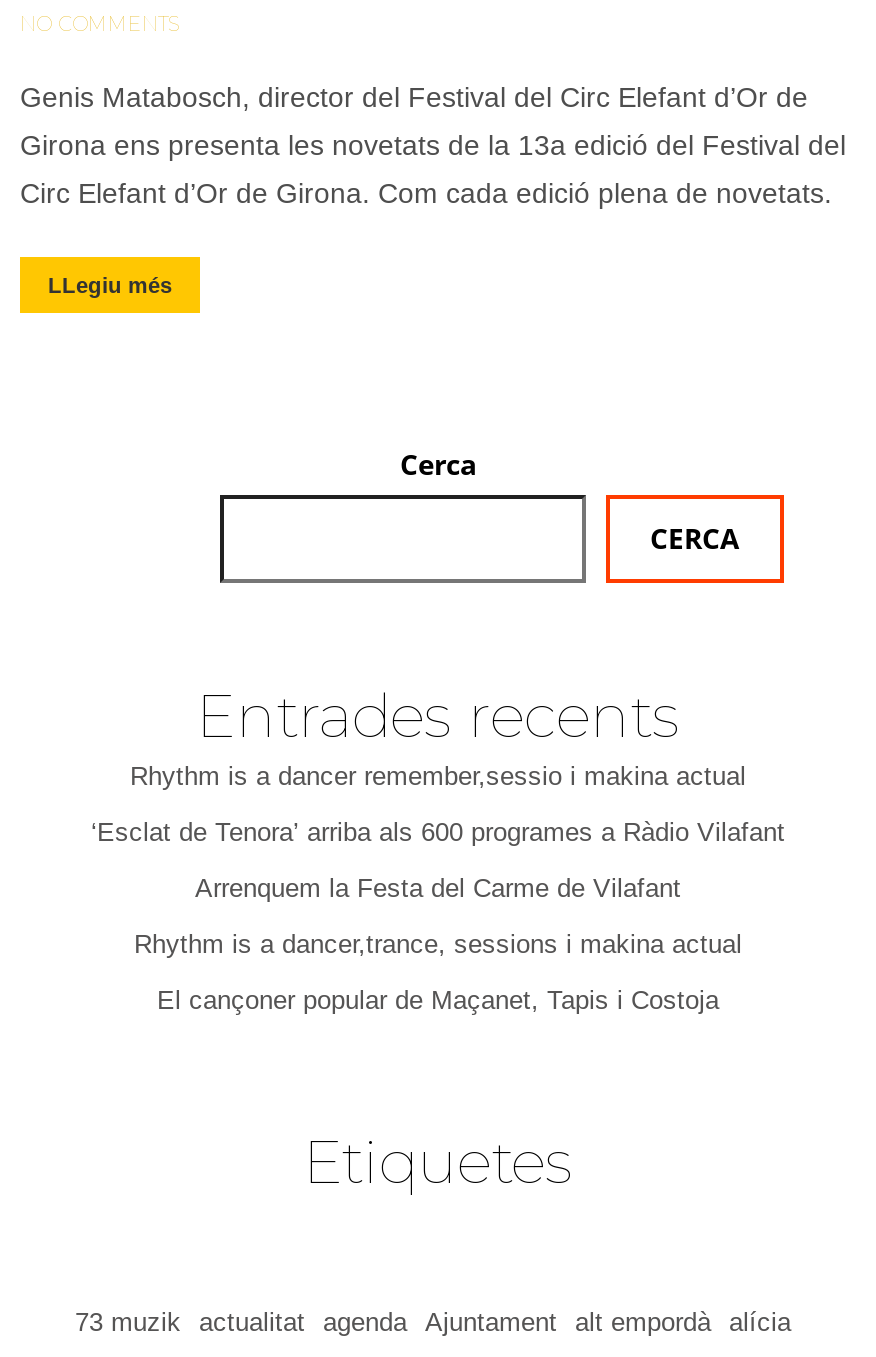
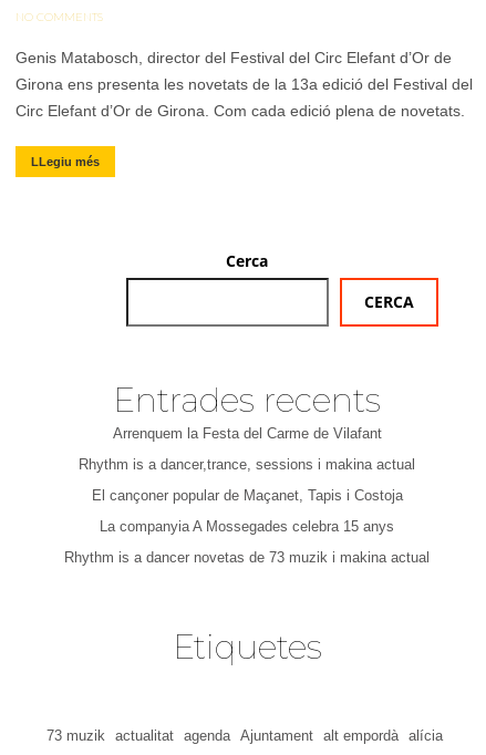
- Rhythm is a dancer remember,sessio i makina actual
- ‘Esclat de Tenora’ arriba als 600 programes a Ràdio Vilafant

moved up: Arrenquem la Festa del Carme de Vilafant | Rhythm is a dancer,trance, sessions i makina actual | El cançoner popular de Maçanet, Tapis i Costoja

+ La companyia A Mossegades celebra 15 anys
+ Rhythm is a dancer novetas de 73 muzik i makina actual
